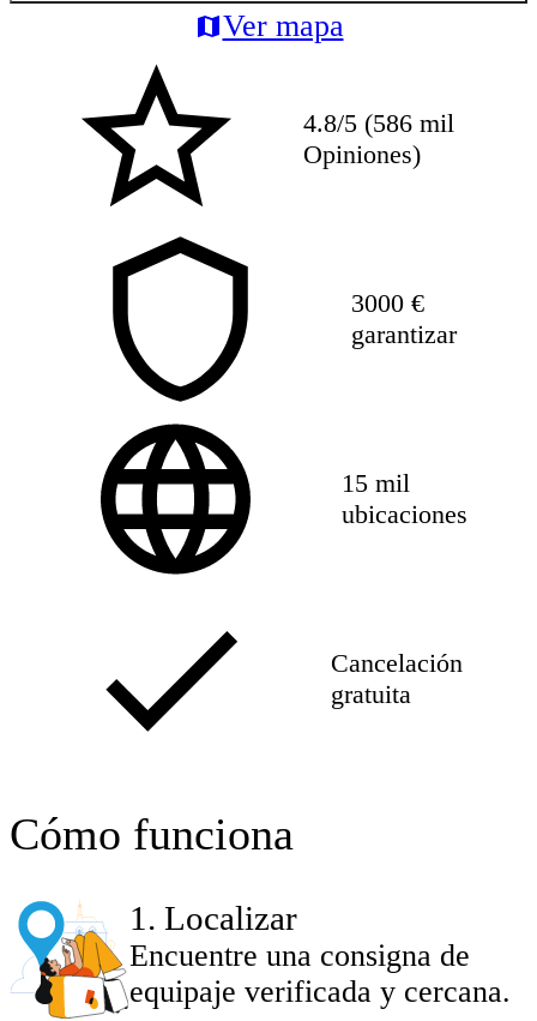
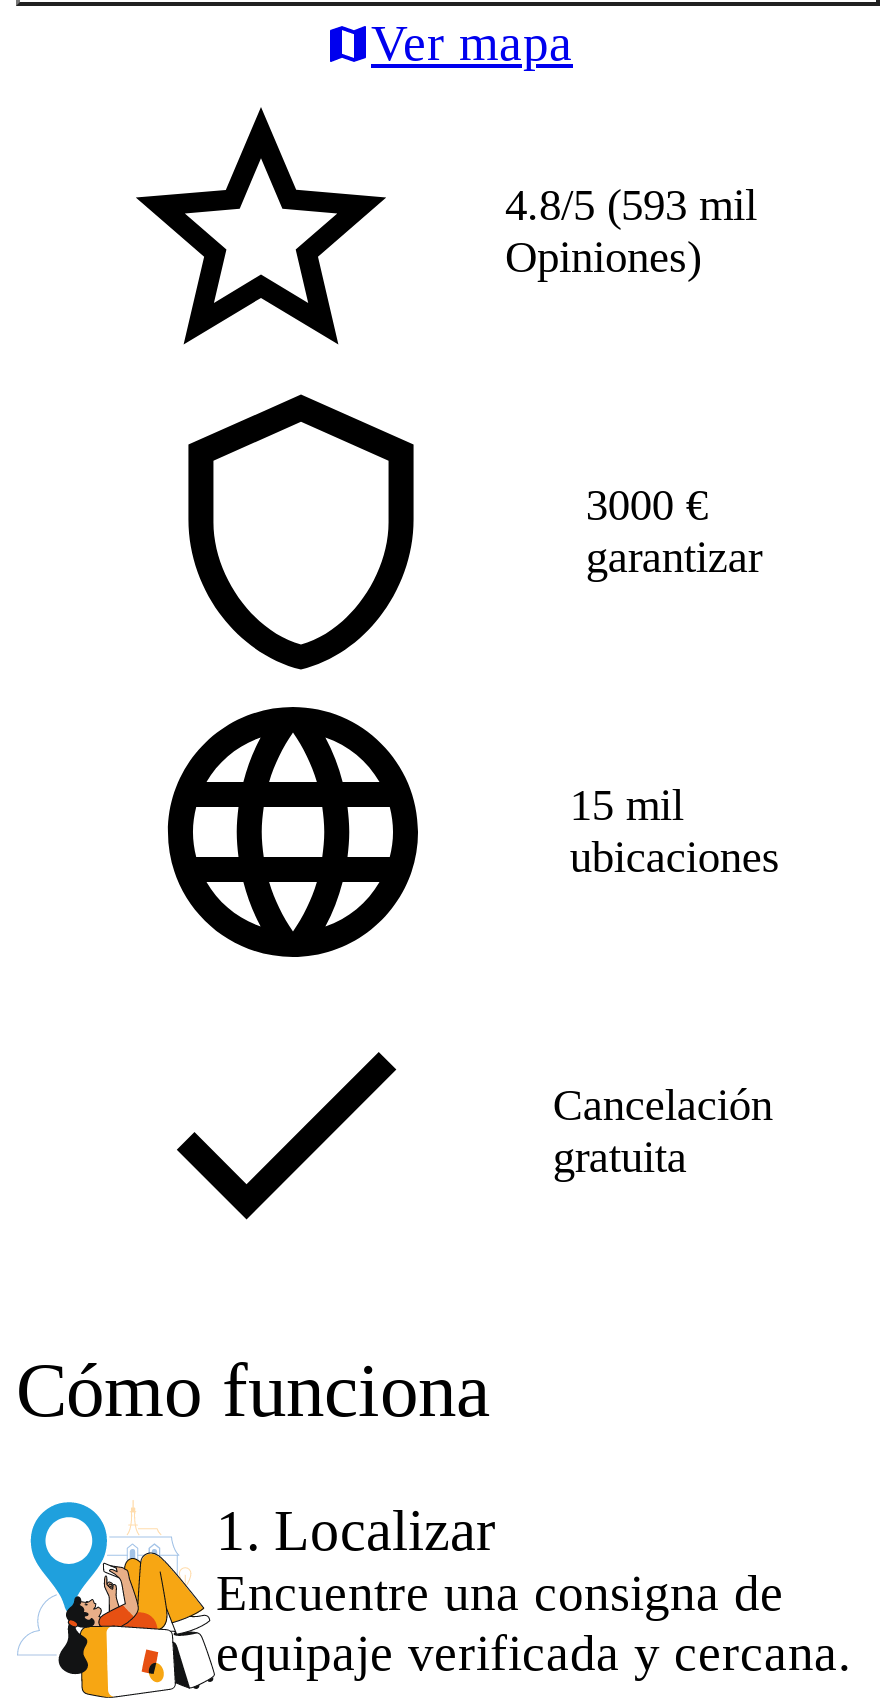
- 4.8/5 (586 mil
+ 4.8/5 (593 mil
